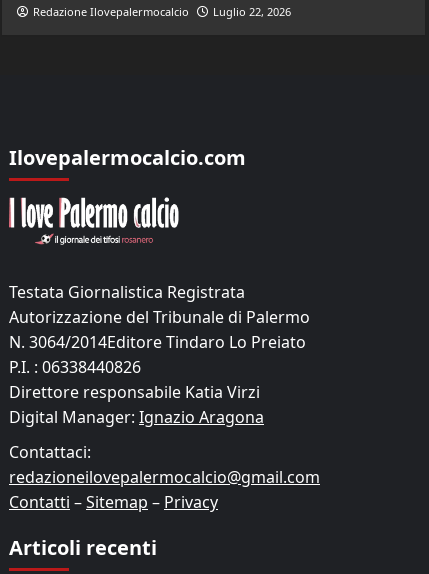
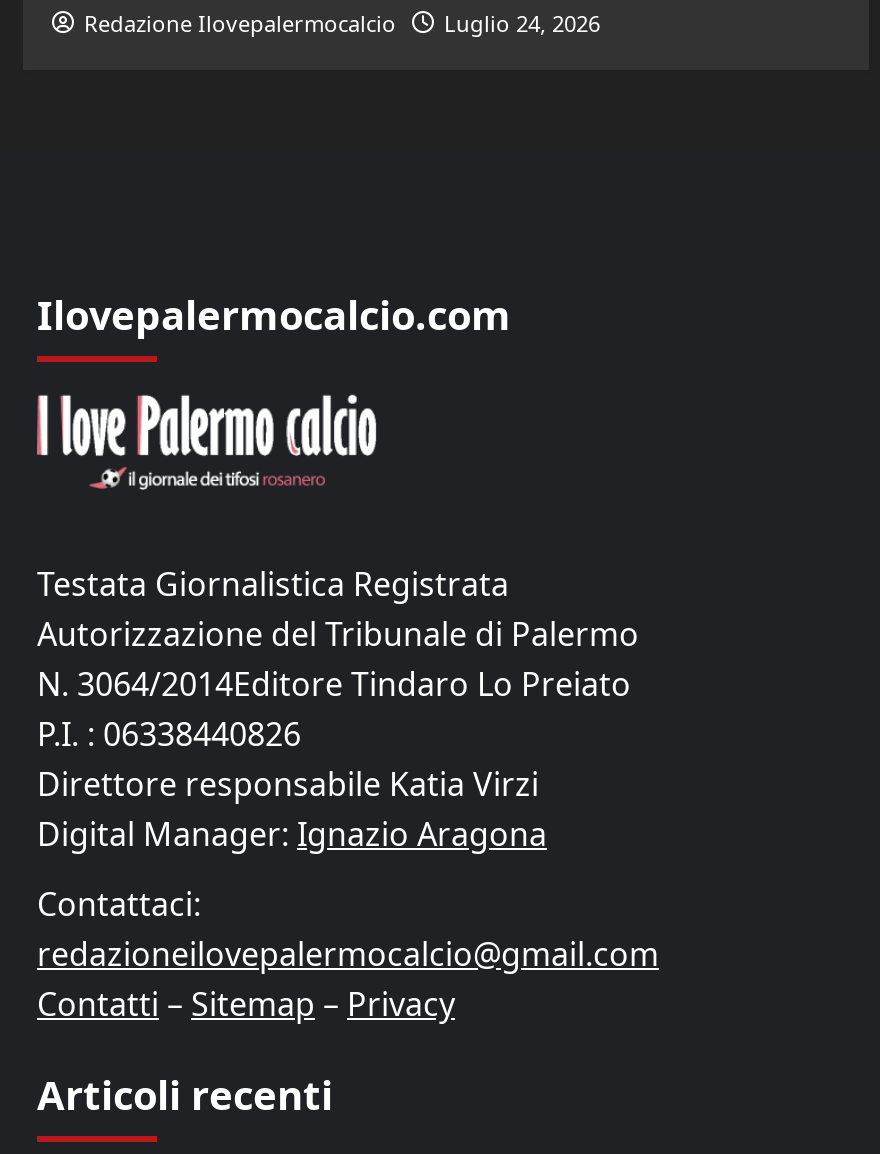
- Redazione Ilovepalermocalcio Luglio 22, 2026
+ Redazione Ilovepalermocalcio Luglio 24, 2026
